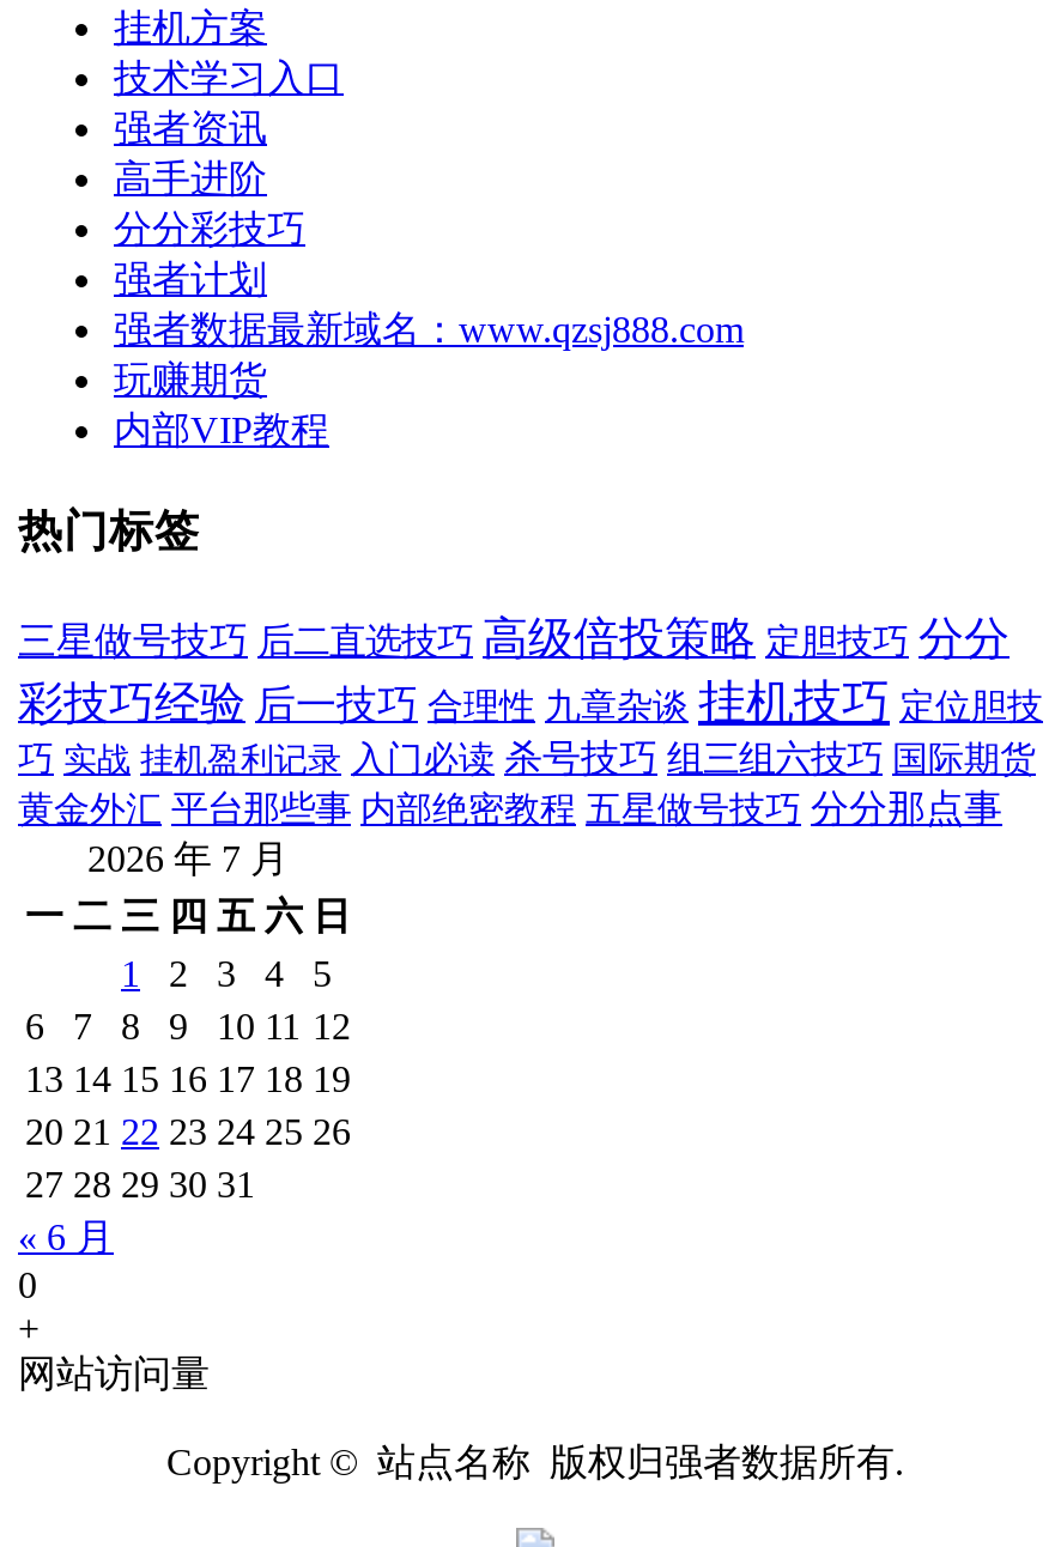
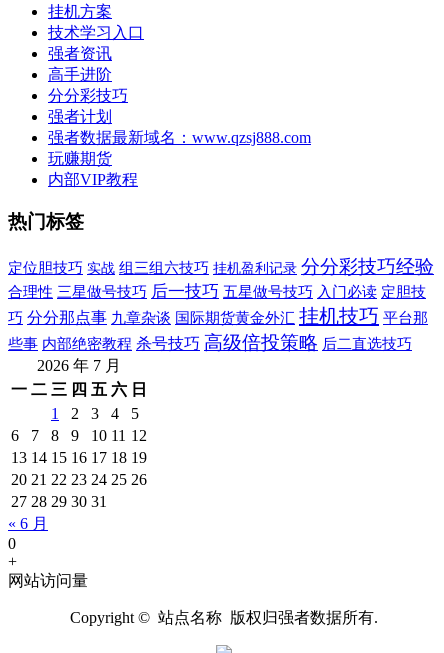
- 三星做号技巧 后二直选技巧 高级倍投策略 定胆技巧 分分
- 彩技巧经验 后一技巧 合理性 九章杂谈 挂机技巧 定位胆技
- 巧 实战 挂机盈利记录 入门必读 杀号技巧 组三组六技巧 国际期货
- 黄金外汇 平台那些事 内部绝密教程 五星做号技巧 分分那点事
+ 定位胆技巧 实战 组三组六技巧 挂机盈利记录 分分彩技巧经验
+ 合理性 三星做号技巧 后一技巧 五星做号技巧 入门必读 定胆技
+ 巧 分分那点事 九章杂谈 国际期货黄金外汇 挂机技巧 平台那
+ 些事 内部绝密教程 杀号技巧 高级倍投策略 后二直选技巧
